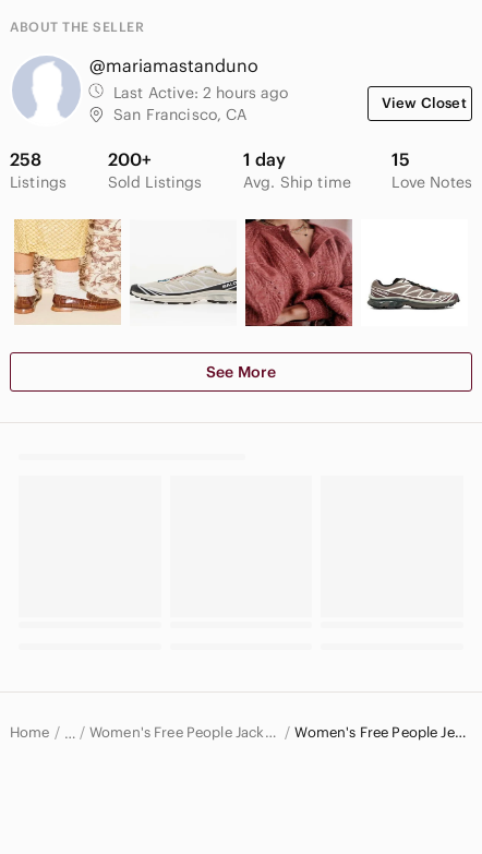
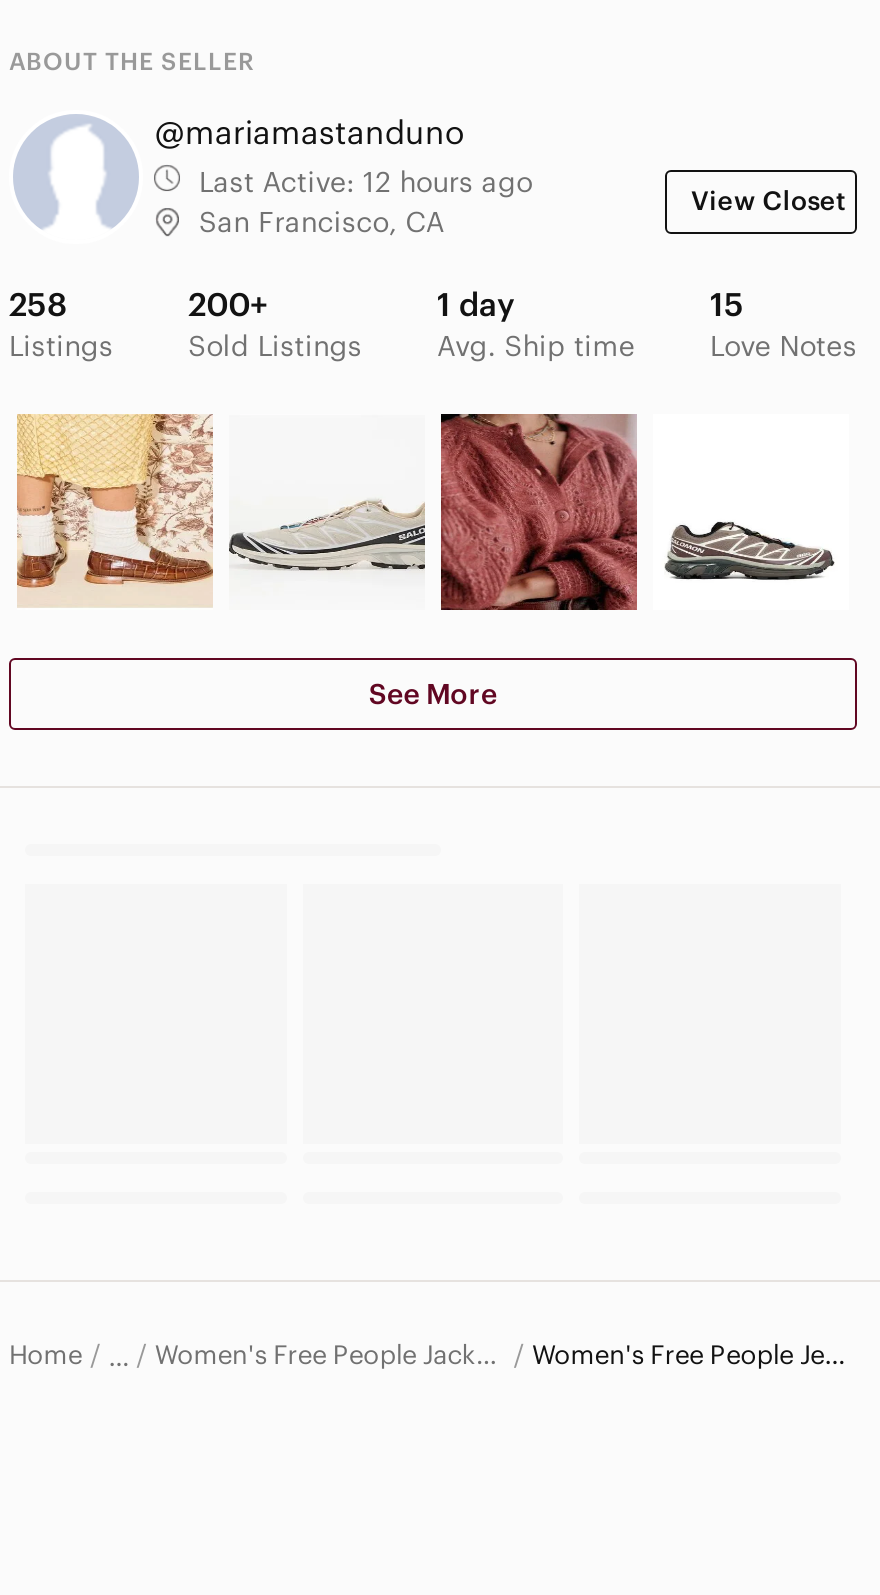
- Last Active: 2 hours ago
+ Last Active: 12 hours ago
